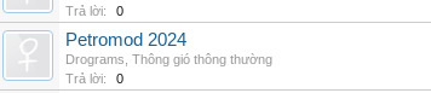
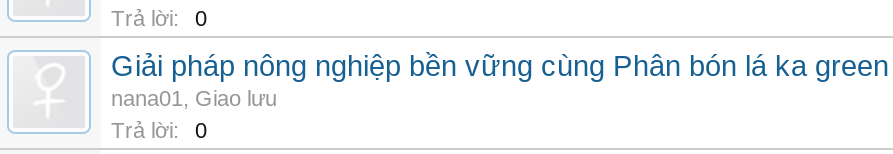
- Petromod 2024
- Drograms, Thông gió thông thường
+ Giải pháp nông nghiệp bền vững cùng Phân bón lá ka green
+ nana01, Giao lưu
